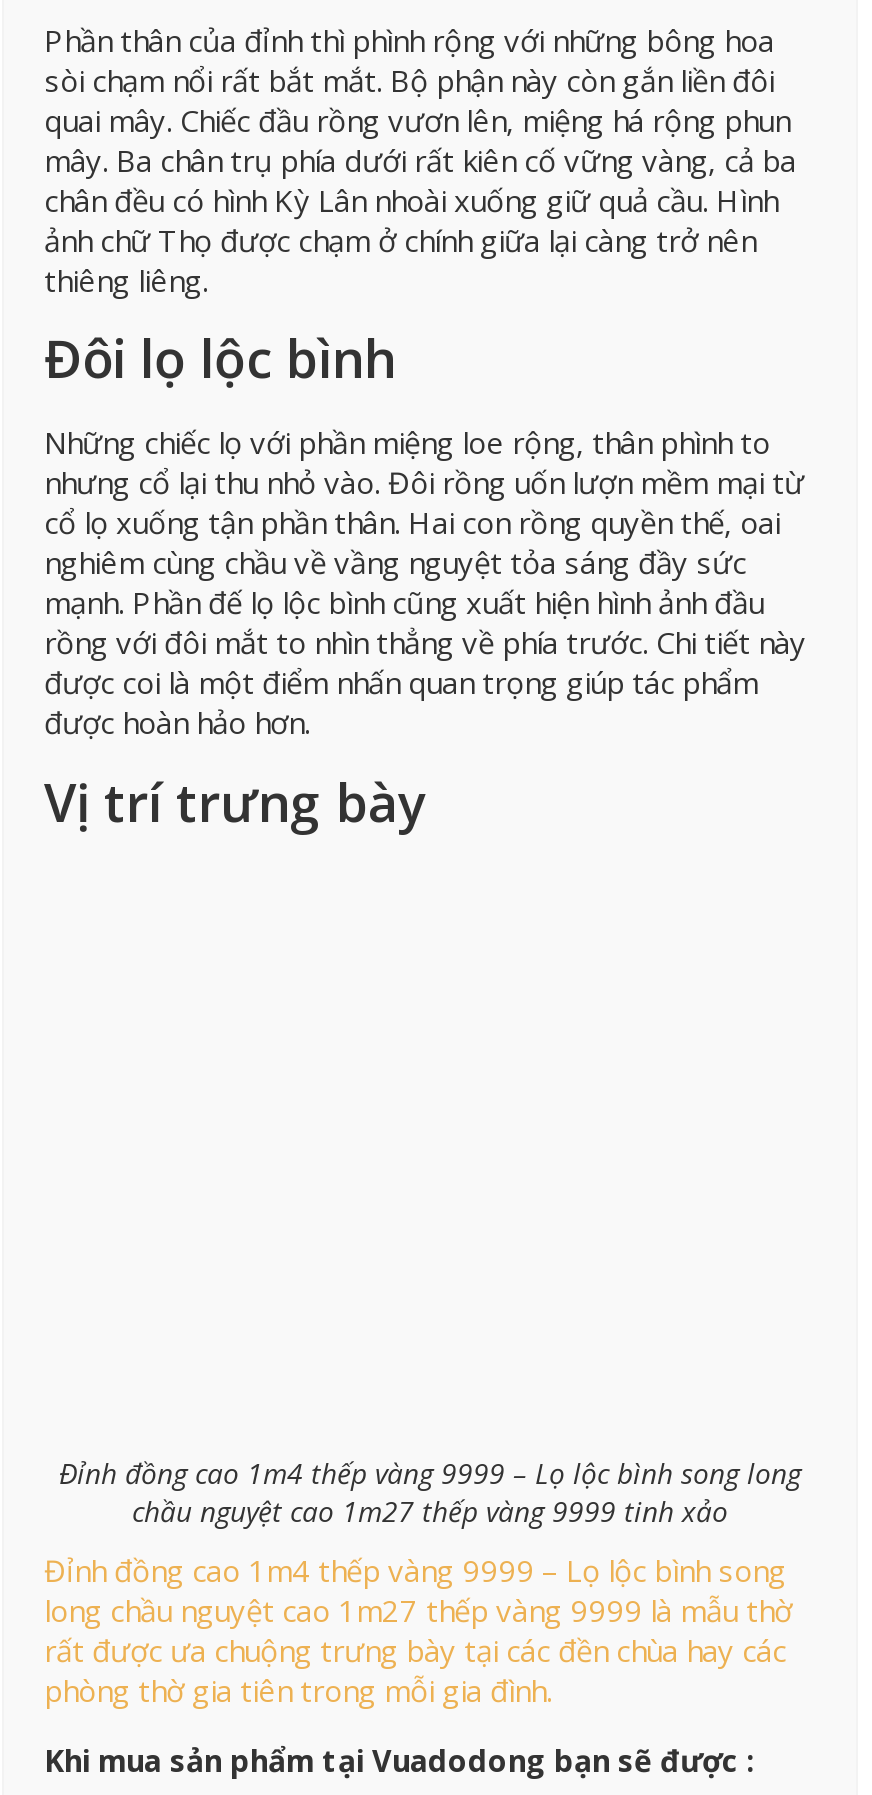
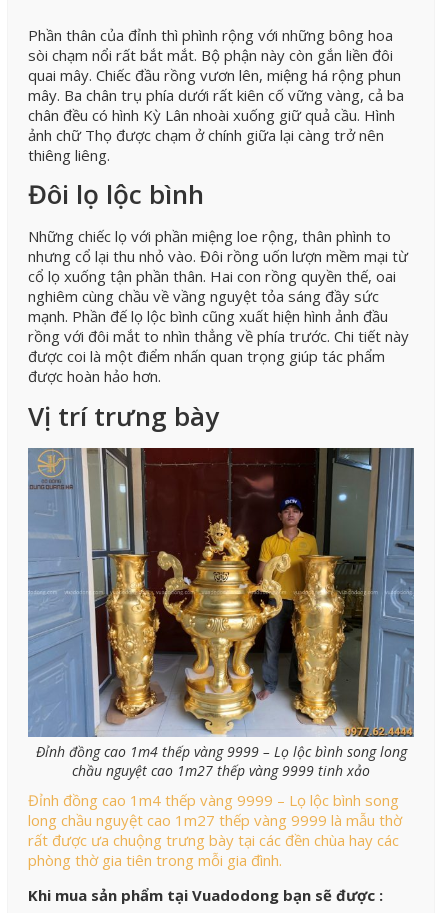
+ [image]
